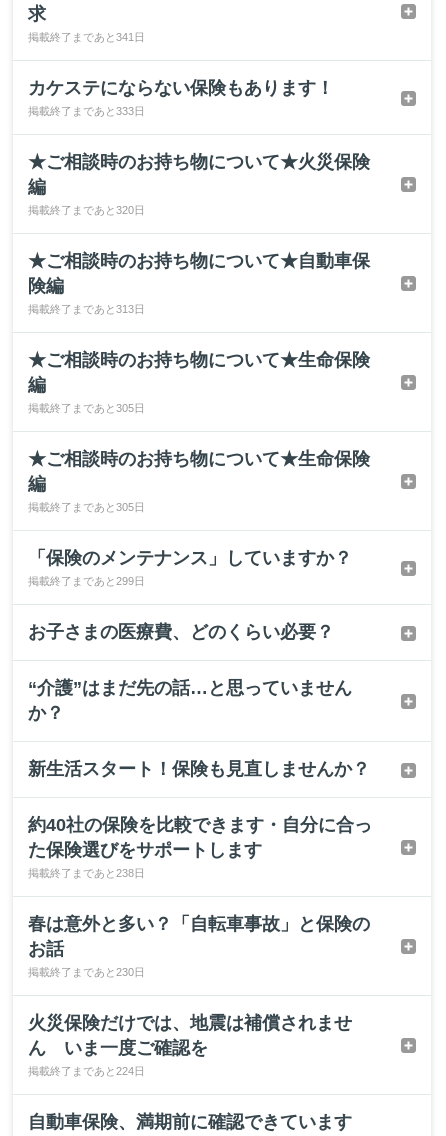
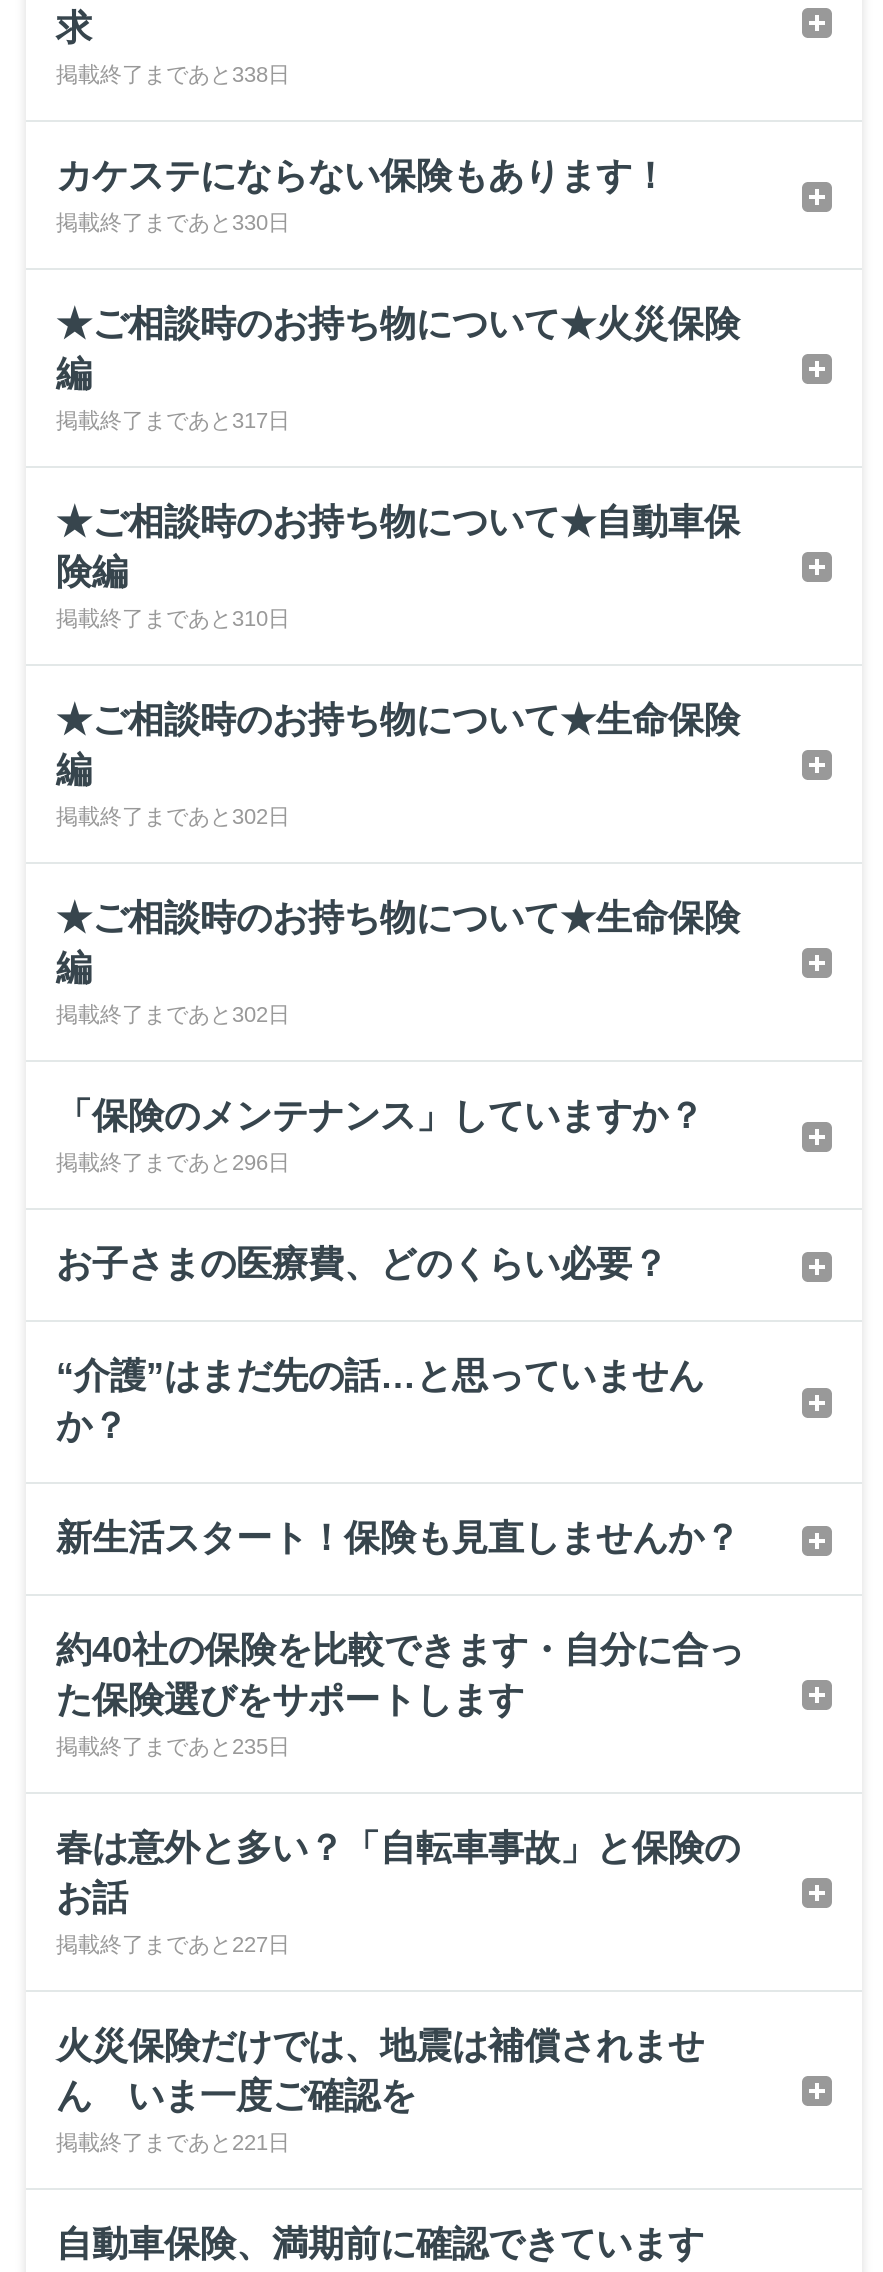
- 掲載終了まであと341日
+ 掲載終了まであと338日

- 掲載終了まであと333日
+ 掲載終了まであと330日

- 掲載終了まであと320日
+ 掲載終了まであと317日

- 掲載終了まであと313日
+ 掲載終了まであと310日

- 掲載終了まであと305日
+ 掲載終了まであと302日

- 掲載終了まであと305日
+ 掲載終了まであと302日

- 掲載終了まであと299日
+ 掲載終了まであと296日

- 掲載終了まであと238日
+ 掲載終了まであと235日

- 掲載終了まであと230日
+ 掲載終了まであと227日

- 掲載終了まであと224日
+ 掲載終了まであと221日
